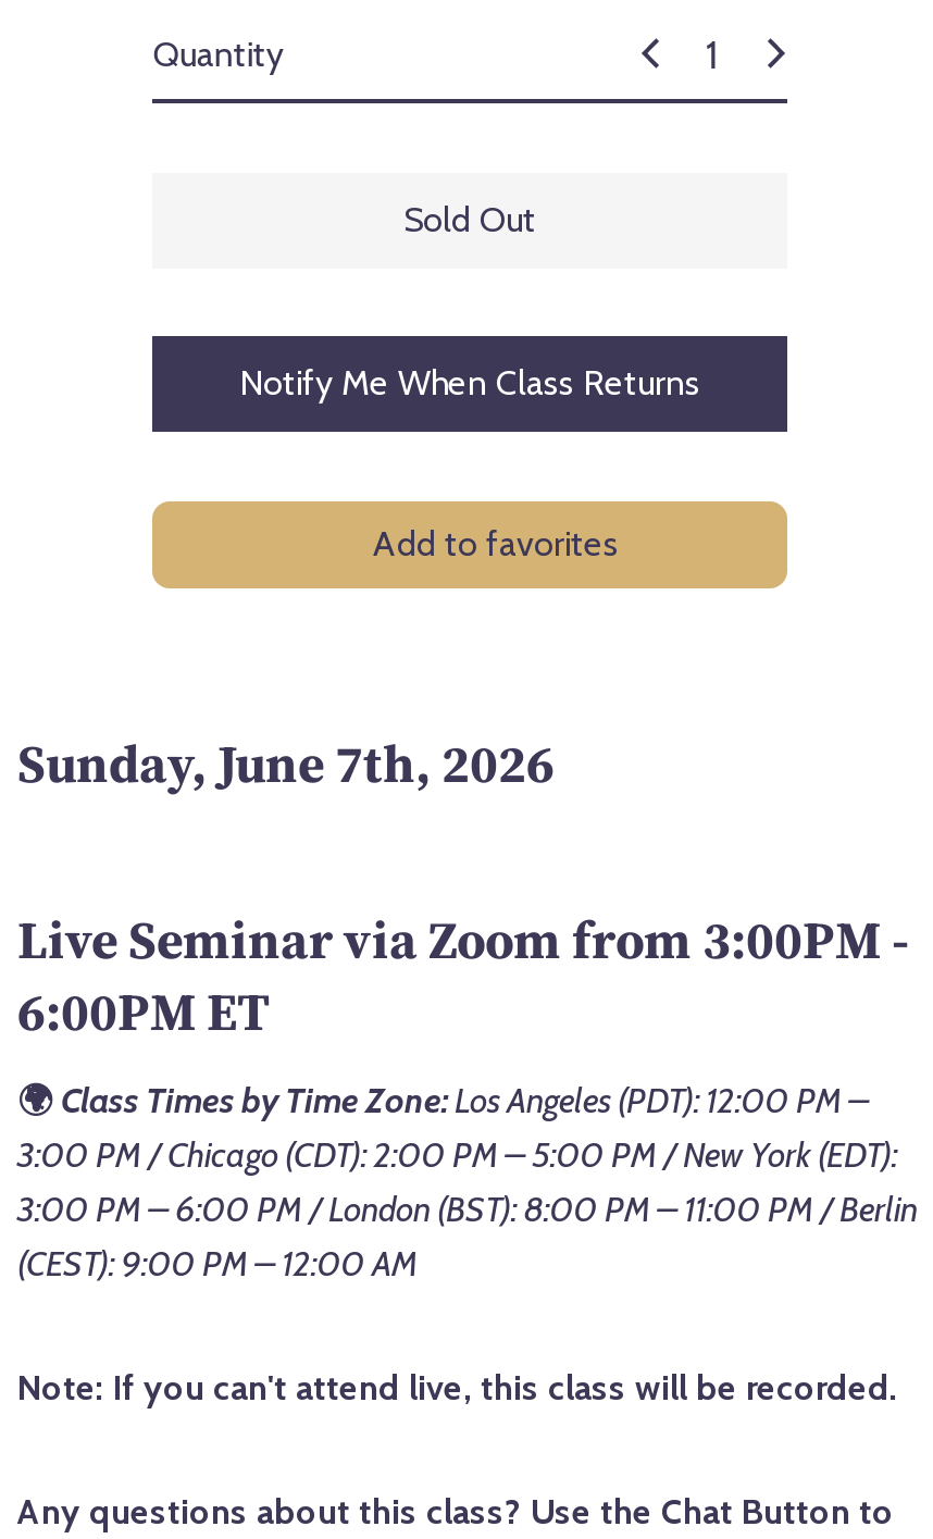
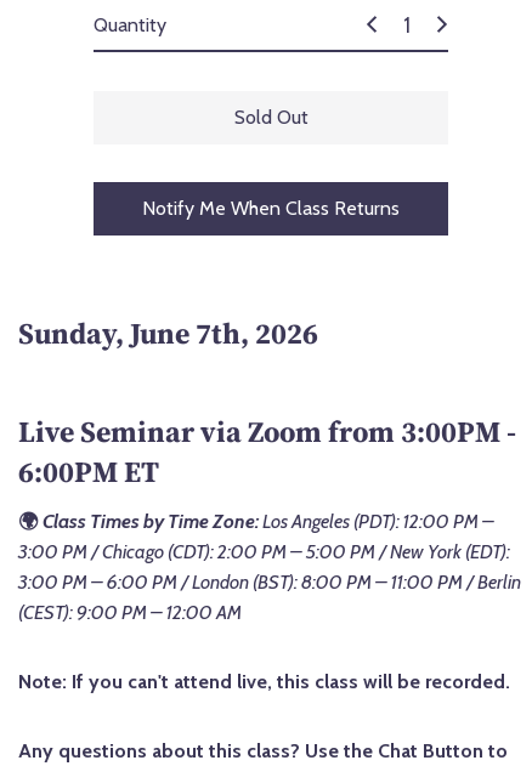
- Add to favorites
